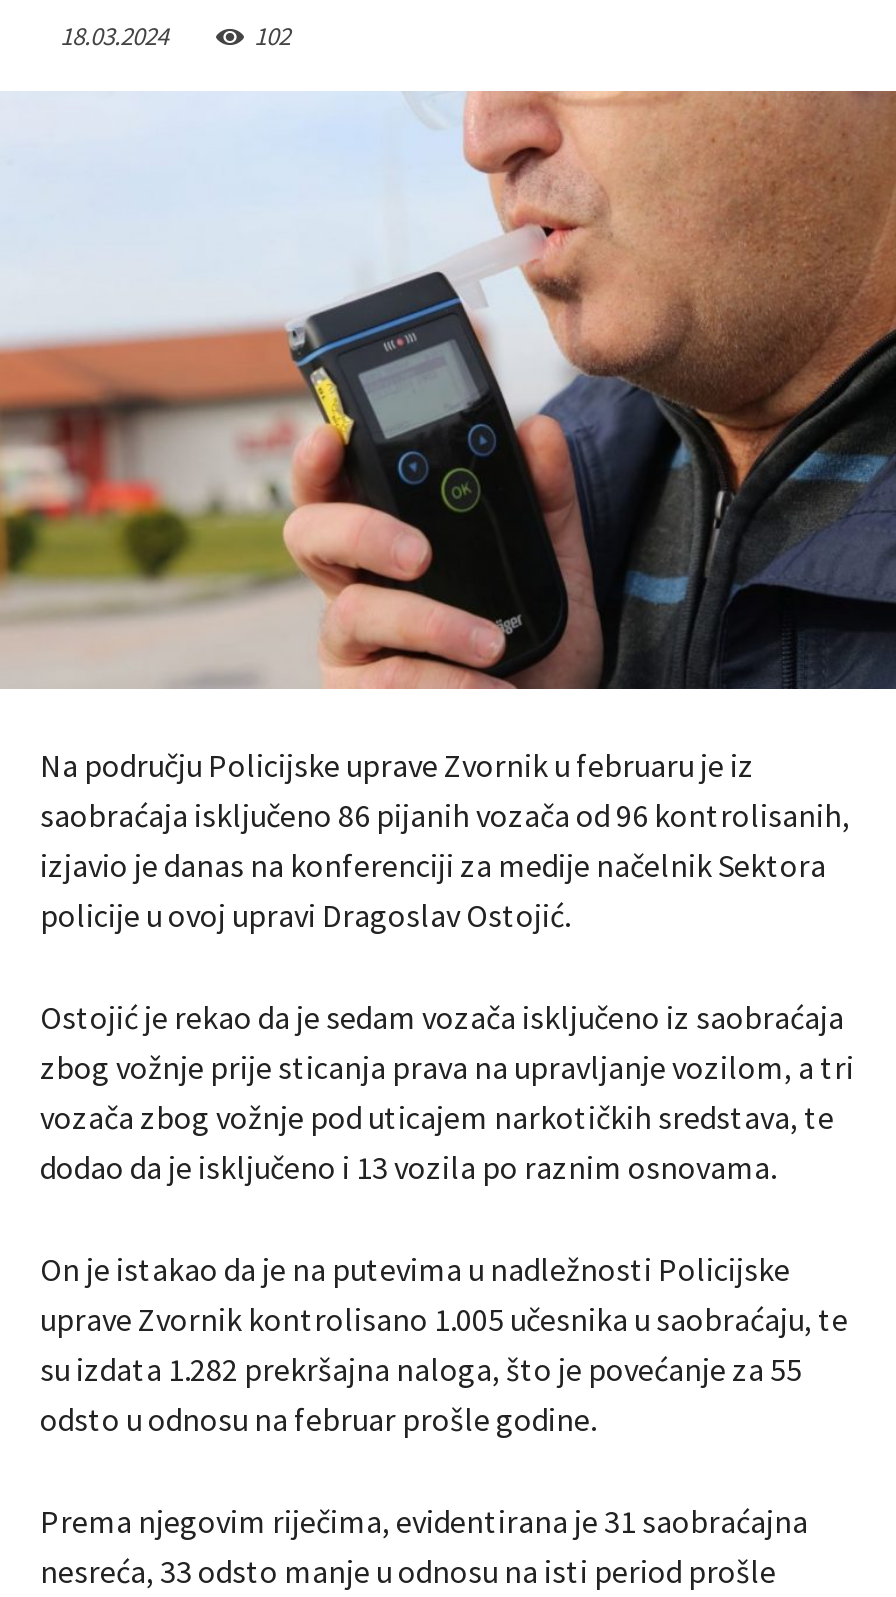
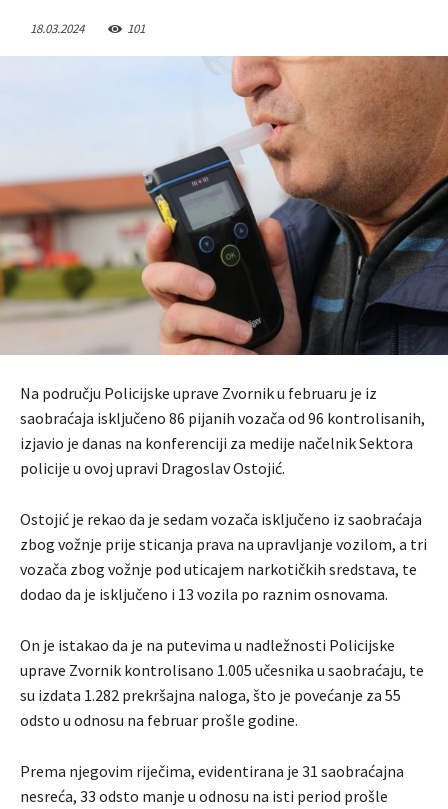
- 102
+ 101
